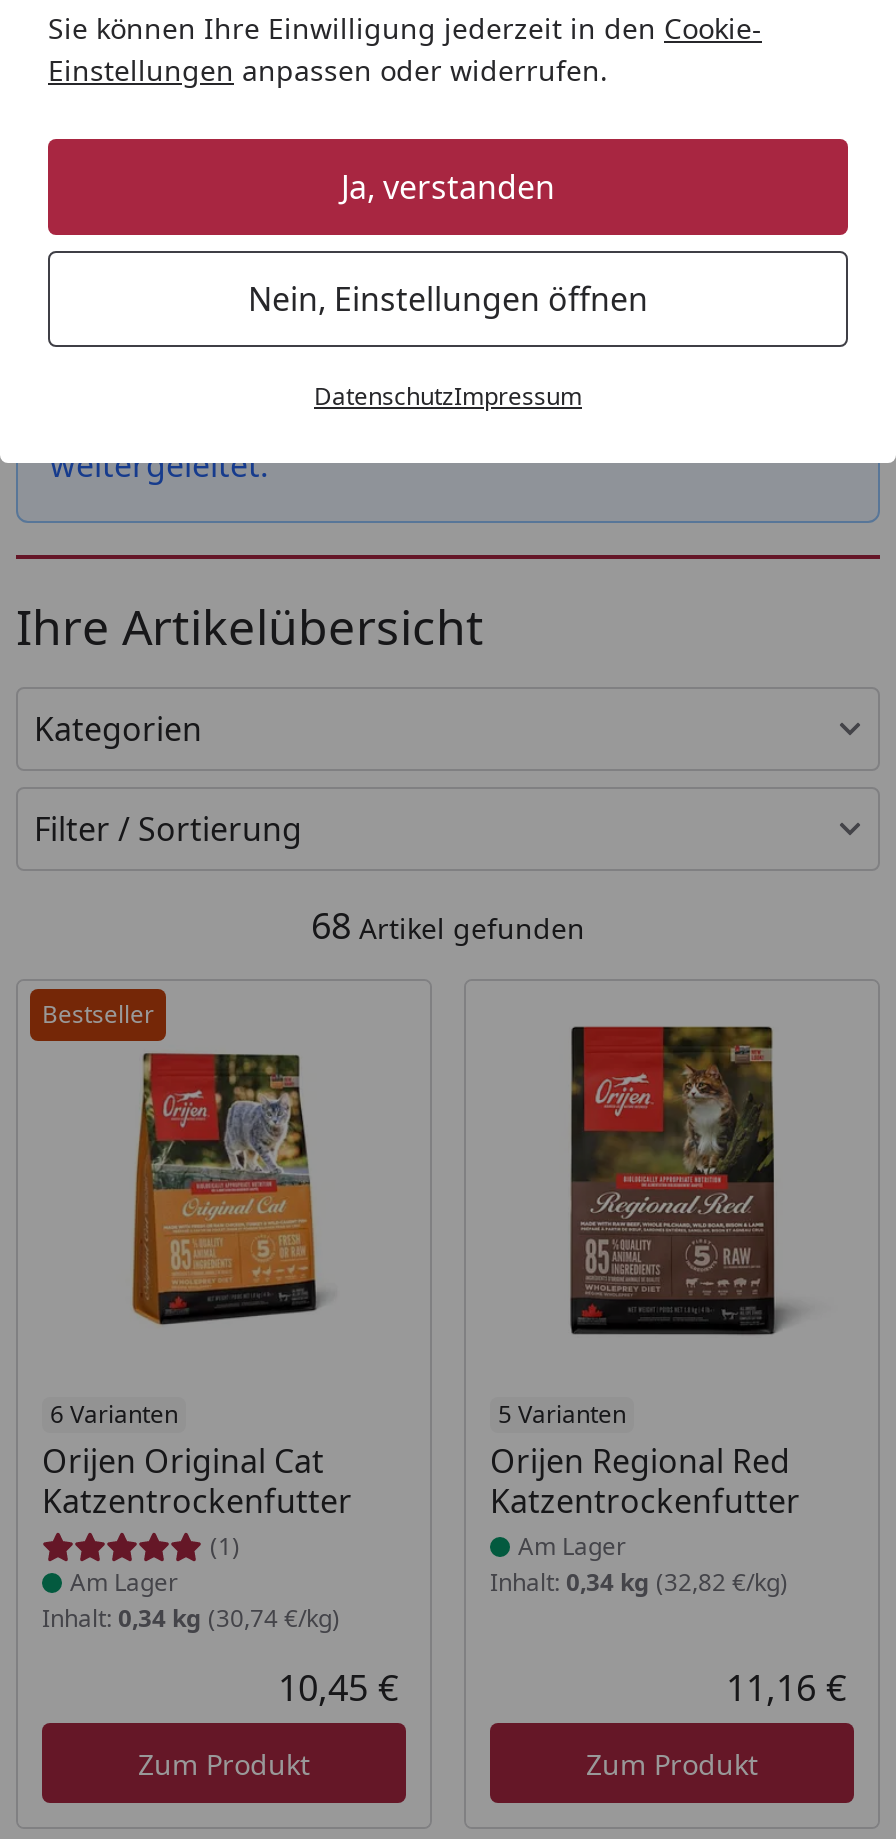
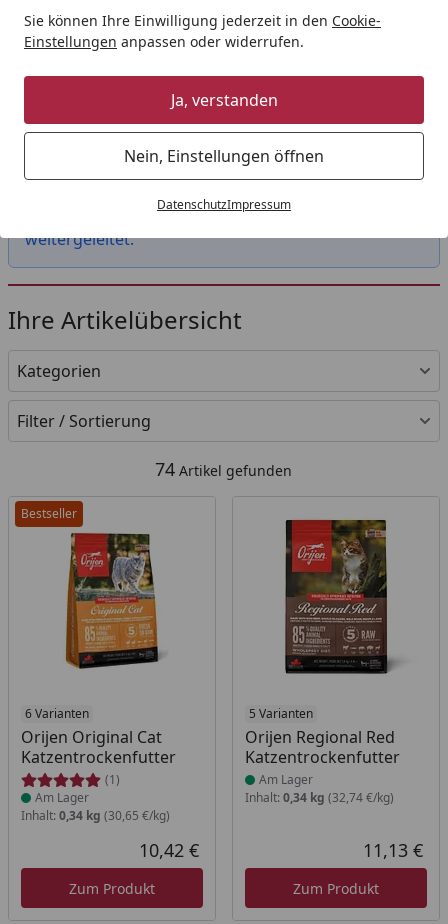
- 68 Artikel gefunden
+ 74 Artikel gefunden

- Inhalt: 0,34 kg (32,82 €/kg)
+ Inhalt: 0,34 kg (32,74 €/kg)

- Inhalt: 0,34 kg (30,74 €/kg)
+ Inhalt: 0,34 kg (30,65 €/kg)

- 10,45 €
+ 10,42 €

- 11,16 €
+ 11,13 €
